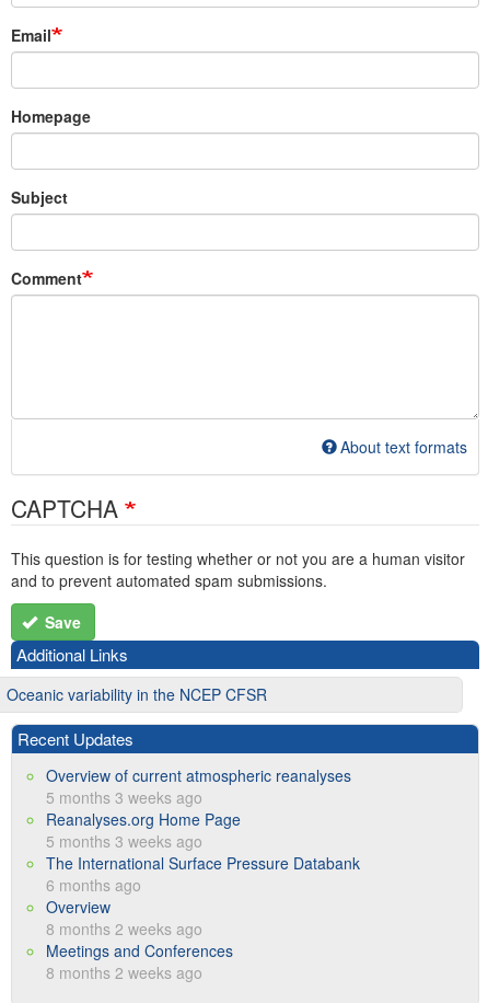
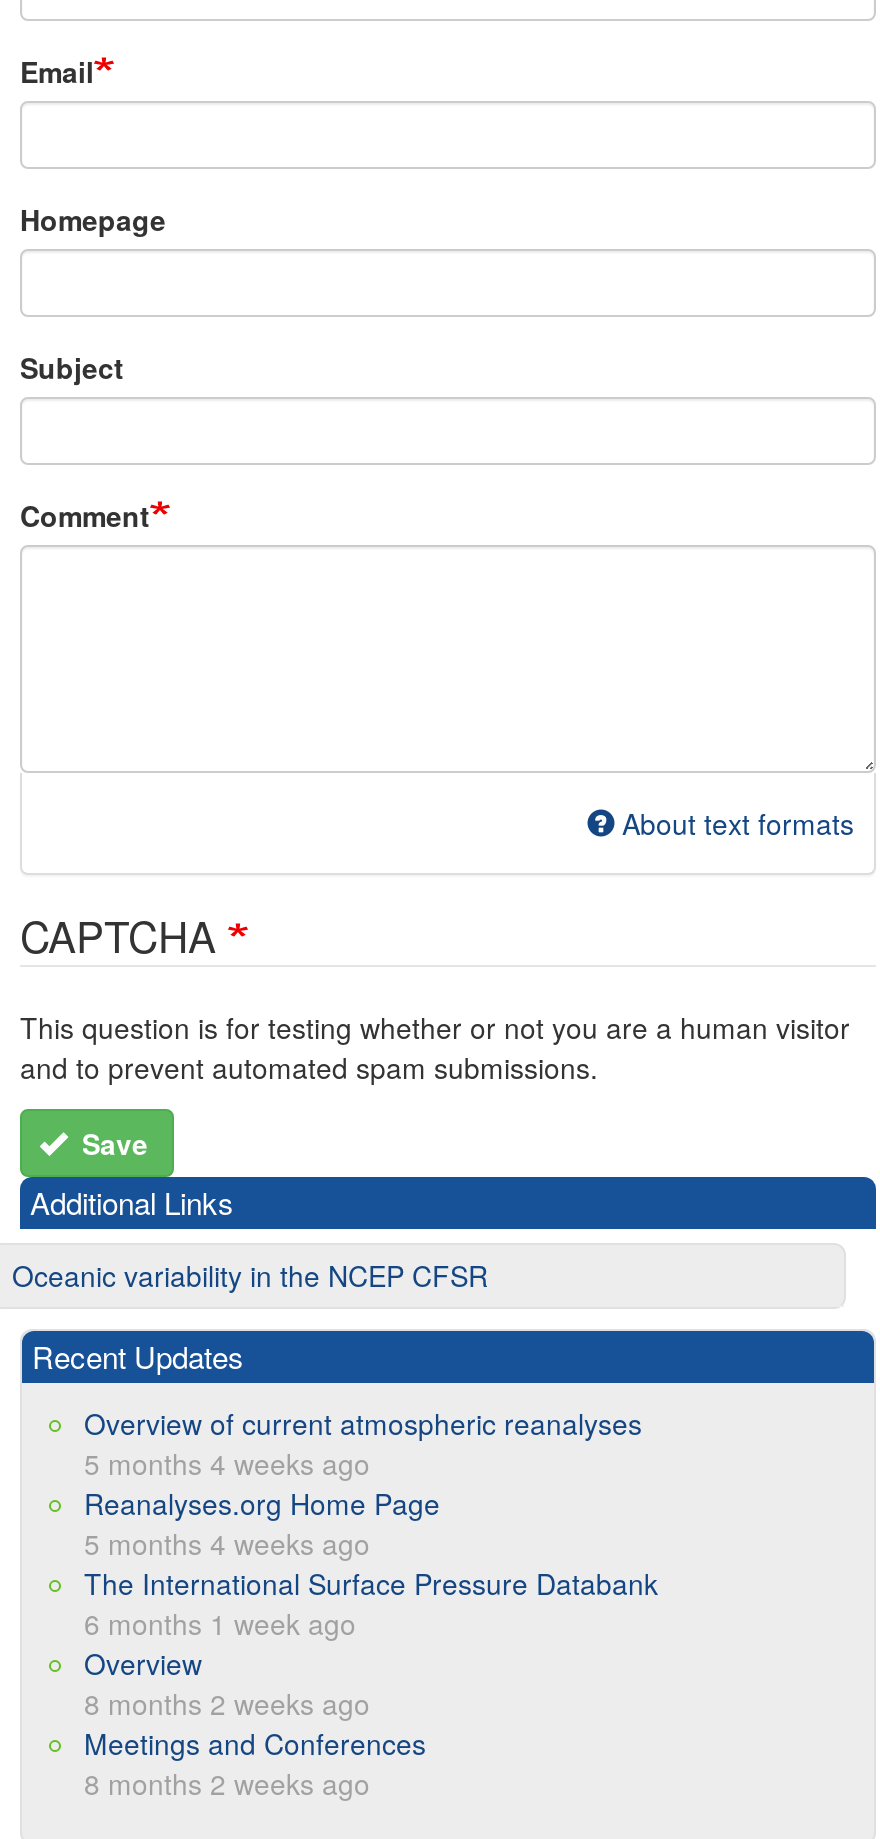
- 5 months 3 weeks ago
+ 5 months 4 weeks ago

- 5 months 3 weeks ago
+ 5 months 4 weeks ago

- 6 months ago
+ 6 months 1 week ago
